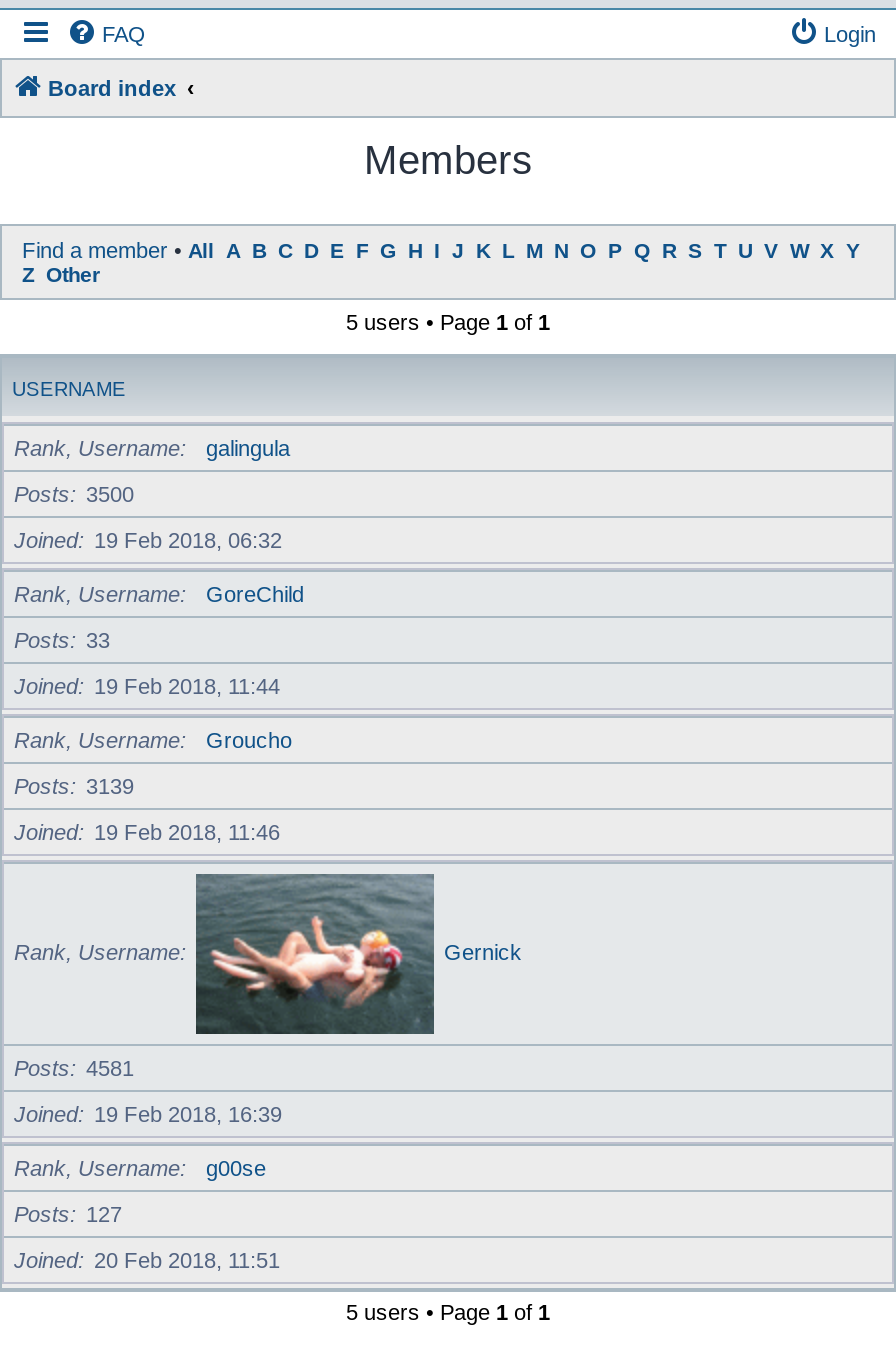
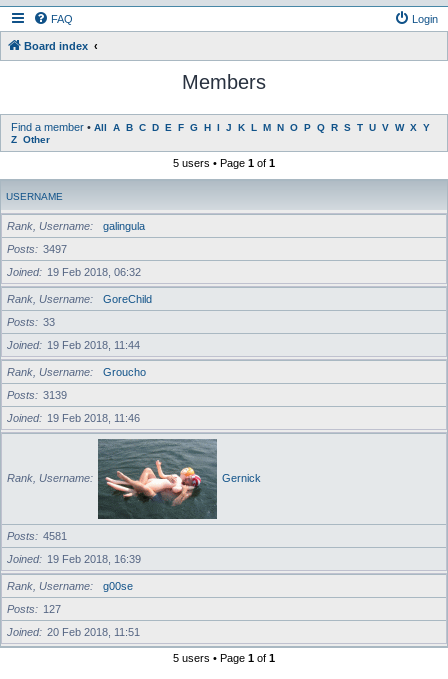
- Posts 3500
+ Posts 3497
